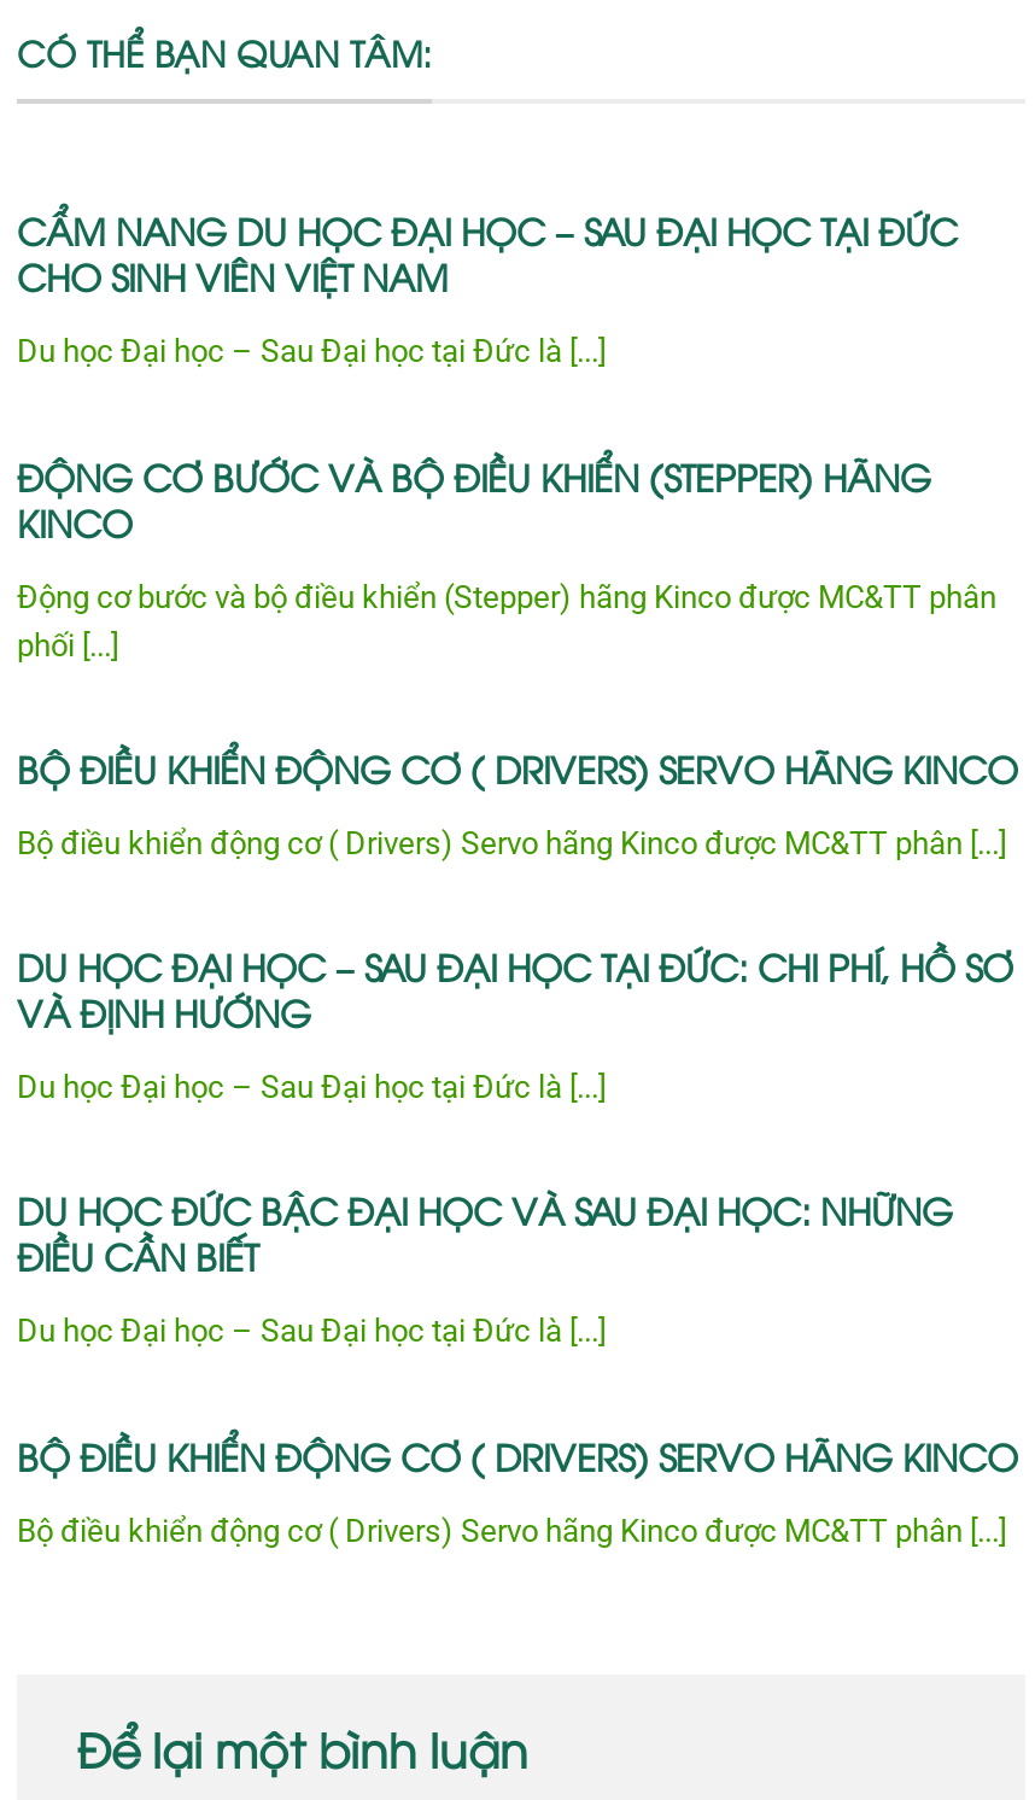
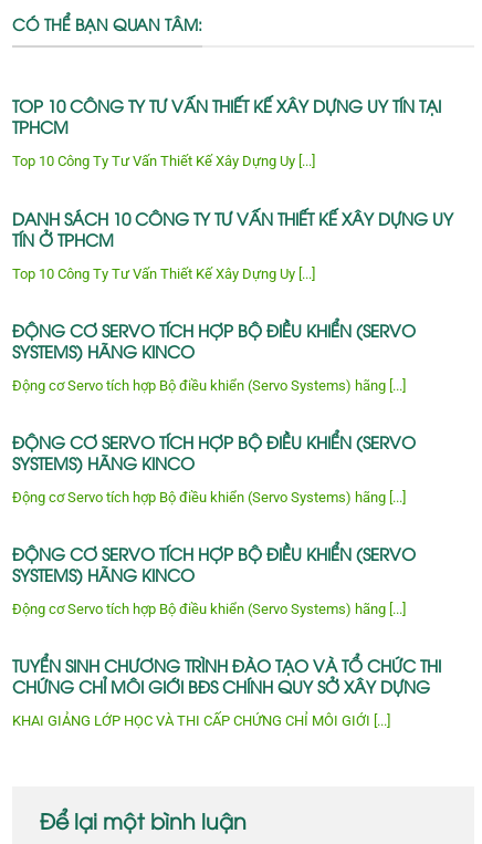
- CẨM NANG DU HỌC ĐẠI HỌC – SAU ĐẠI HỌC TẠI ĐỨC
- CHO SINH VIÊN VIỆT NAM
+ TOP 10 CÔNG TY TƯ VẤN THIẾT KẾ XÂY DỰNG UY TÍN TẠI
+ TPHCM

- Du học Đại học – Sau Đại học tại Đức là [...]
+ Top 10 Công Ty Tư Vấn Thiết Kế Xây Dựng Uy [...]

- ĐỘNG CƠ BƯỚC VÀ BỘ ĐIỀU KHIỂN (STEPPER) HÃNG
- KINCO
+ DANH SÁCH 10 CÔNG TY TƯ VẤN THIẾT KẾ XÂY DỰNG UY
+ TÍN Ở TPHCM

- Động cơ bước và bộ điều khiển (Stepper) hãng Kinco được MC&TT phân
- phối [...]
+ Top 10 Công Ty Tư Vấn Thiết Kế Xây Dựng Uy [...]

- BỘ ĐIỀU KHIỂN ĐỘNG CƠ ( DRIVERS) SERVO HÃNG KINCO
+ ĐỘNG CƠ SERVO TÍCH HỢP BỘ ĐIỀU KHIỂN (SERVO
+ SYSTEMS) HÃNG KINCO

- Bộ điều khiển động cơ ( Drivers) Servo hãng Kinco được MC&TT phân [...]
+ Động cơ Servo tích hợp Bộ điều khiển (Servo Systems) hãng [...]

- DU HỌC ĐẠI HỌC – SAU ĐẠI HỌC TẠI ĐỨC: CHI PHÍ, HỒ SƠ
- VÀ ĐỊNH HƯỚNG
+ ĐỘNG CƠ SERVO TÍCH HỢP BỘ ĐIỀU KHIỂN (SERVO
+ SYSTEMS) HÃNG KINCO

- Du học Đại học – Sau Đại học tại Đức là [...]
+ Động cơ Servo tích hợp Bộ điều khiển (Servo Systems) hãng [...]

- DU HỌC ĐỨC BẬC ĐẠI HỌC VÀ SAU ĐẠI HỌC: NHỮNG
- ĐIỀU CẦN BIẾT
+ ĐỘNG CƠ SERVO TÍCH HỢP BỘ ĐIỀU KHIỂN (SERVO
+ SYSTEMS) HÃNG KINCO

- Du học Đại học – Sau Đại học tại Đức là [...]
+ Động cơ Servo tích hợp Bộ điều khiển (Servo Systems) hãng [...]

- BỘ ĐIỀU KHIỂN ĐỘNG CƠ ( DRIVERS) SERVO HÃNG KINCO
+ TUYỂN SINH CHƯƠNG TRÌNH ĐÀO TẠO VÀ TỔ CHỨC THI
+ CHỨNG CHỈ MÔI GIỚI BĐS CHÍNH QUY SỞ XÂY DỰNG

- Bộ điều khiển động cơ ( Drivers) Servo hãng Kinco được MC&TT phân [...]
+ KHAI GIẢNG LỚP HỌC VÀ THI CẤP CHỨNG CHỈ MÔI GIỚI [...]
